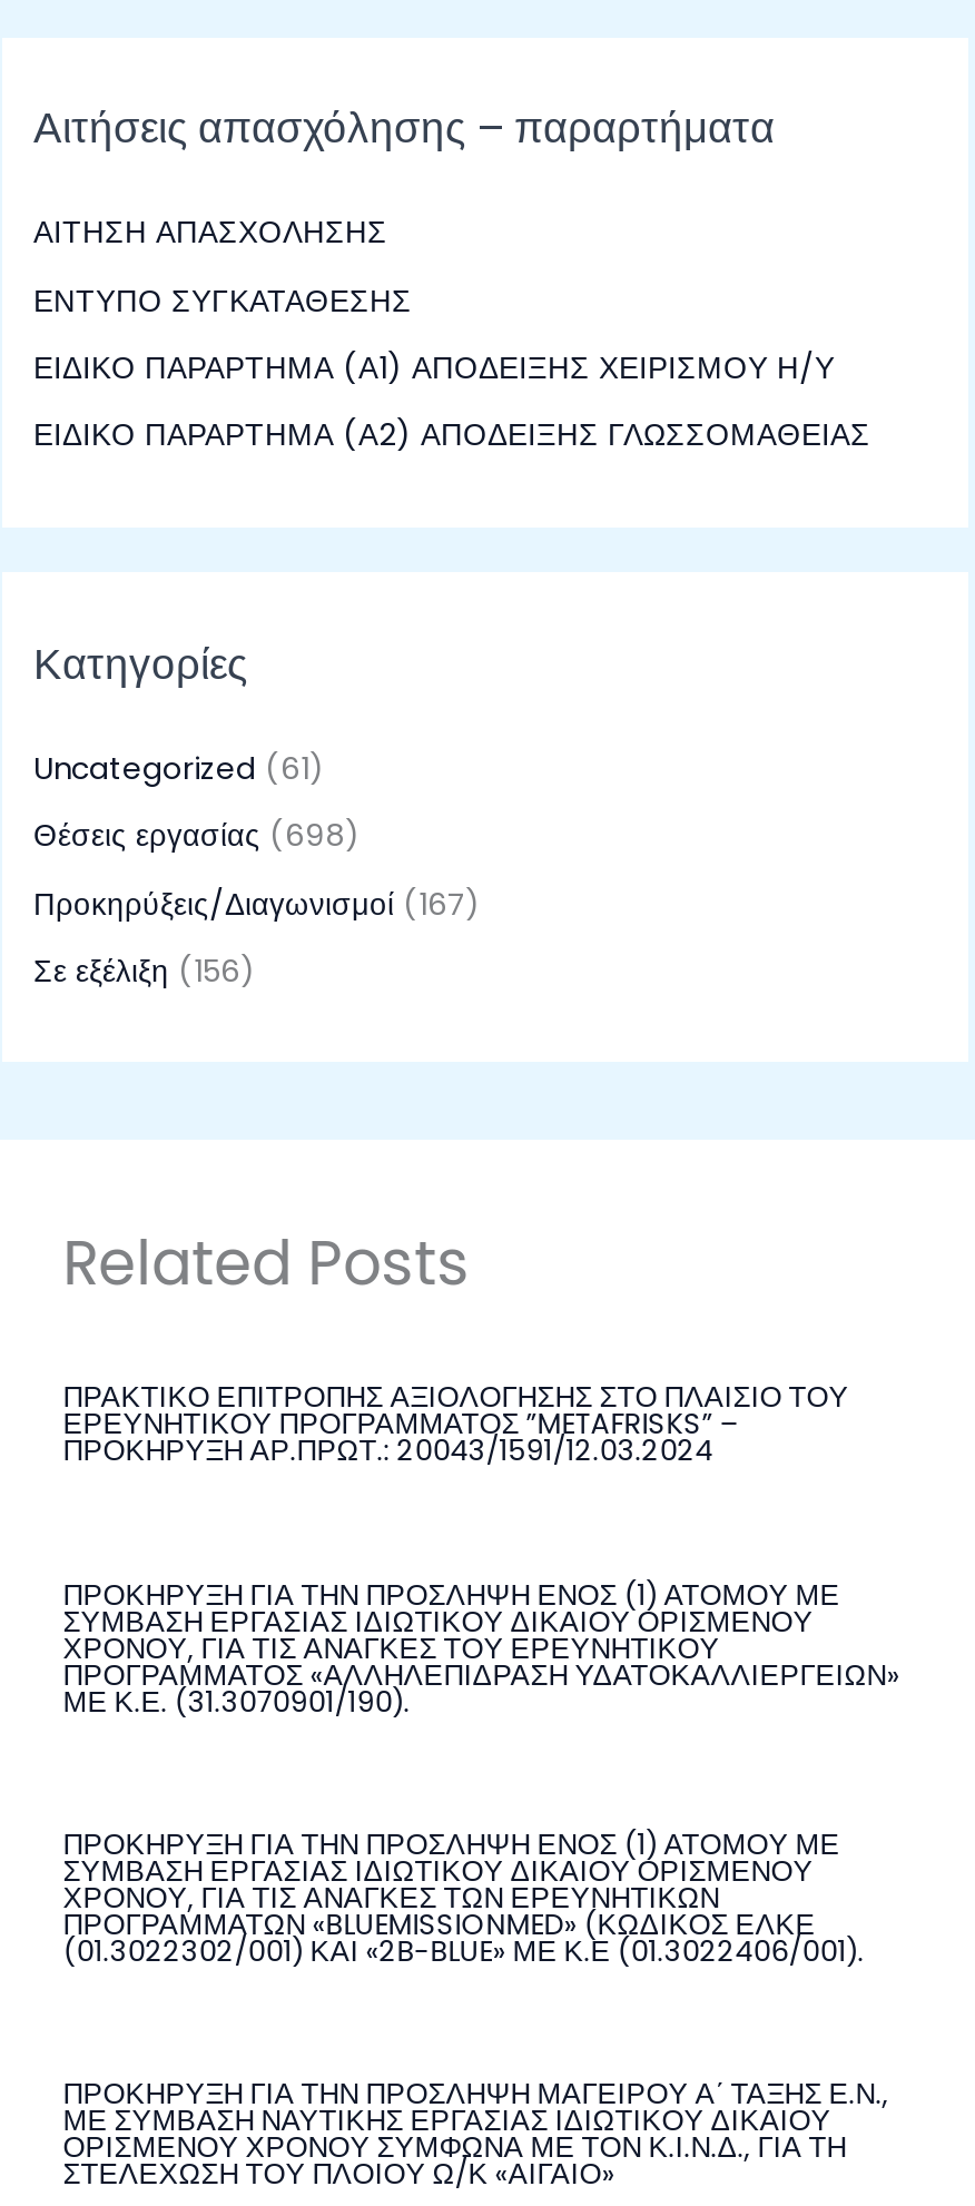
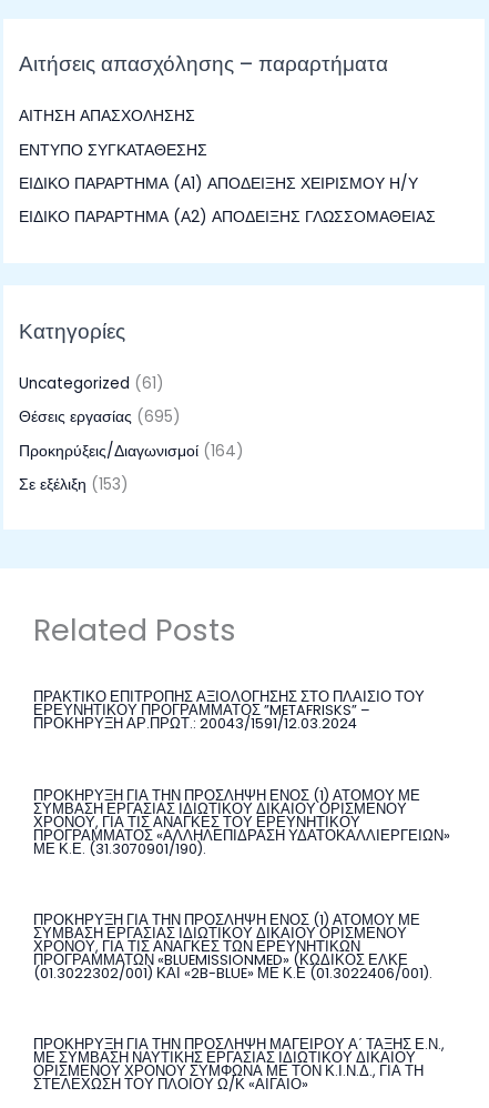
- Θέσεις εργασίας (698)
+ Θέσεις εργασίας (695)

- Προκηρύξεις/Διαγωνισμοί (167)
+ Προκηρύξεις/Διαγωνισμοί (164)

- Σε εξέλιξη (156)
+ Σε εξέλιξη (153)
